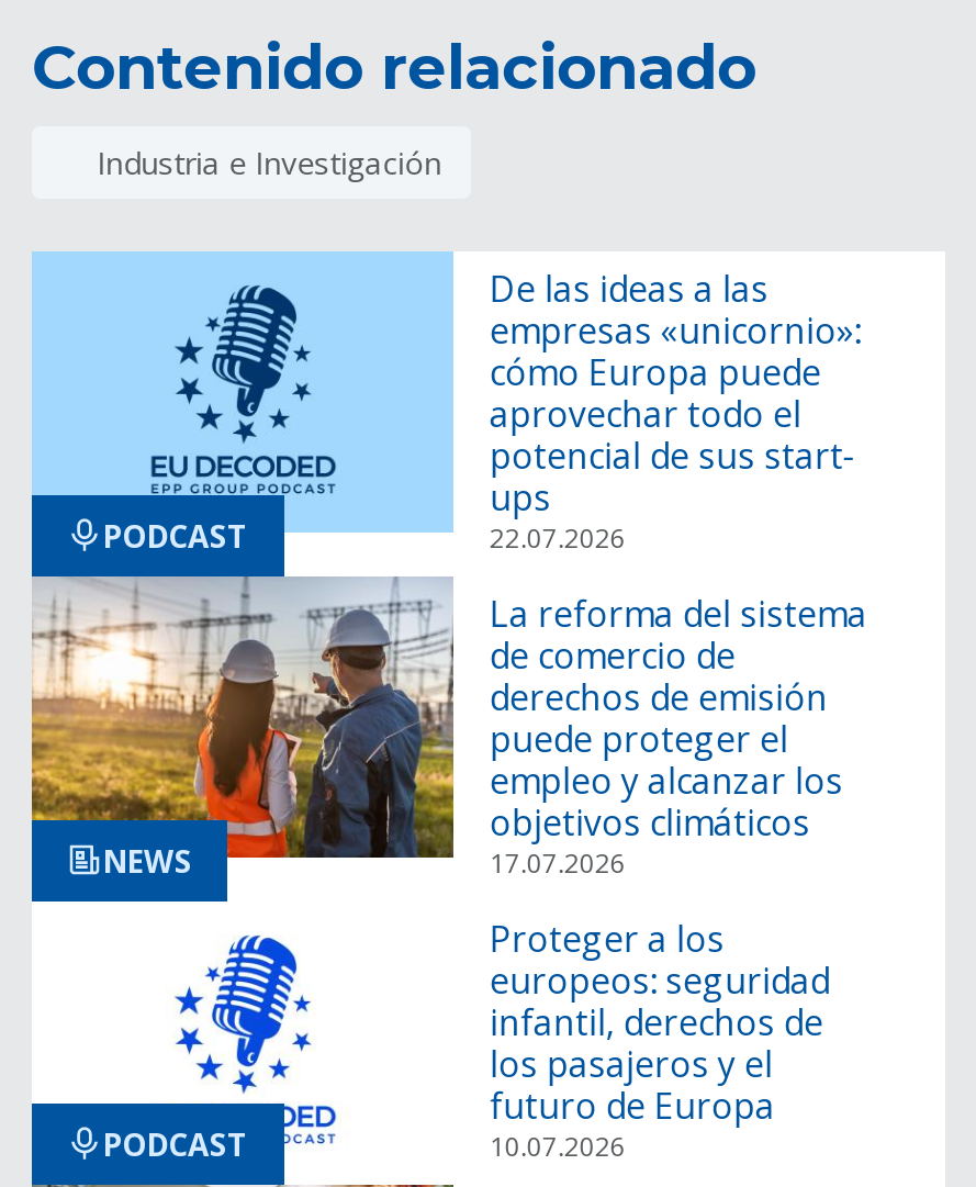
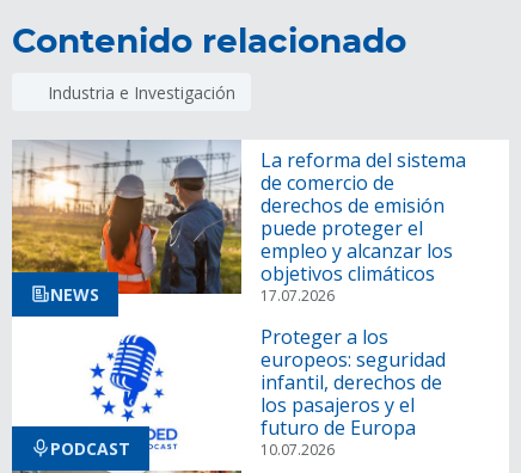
- [image]
- PODCAST

- De las ideas a las
- empresas «unicornio»:
- cómo Europa puede
- aprovechar todo el
- potencial de sus start-
- ups
- 22.07.2026
